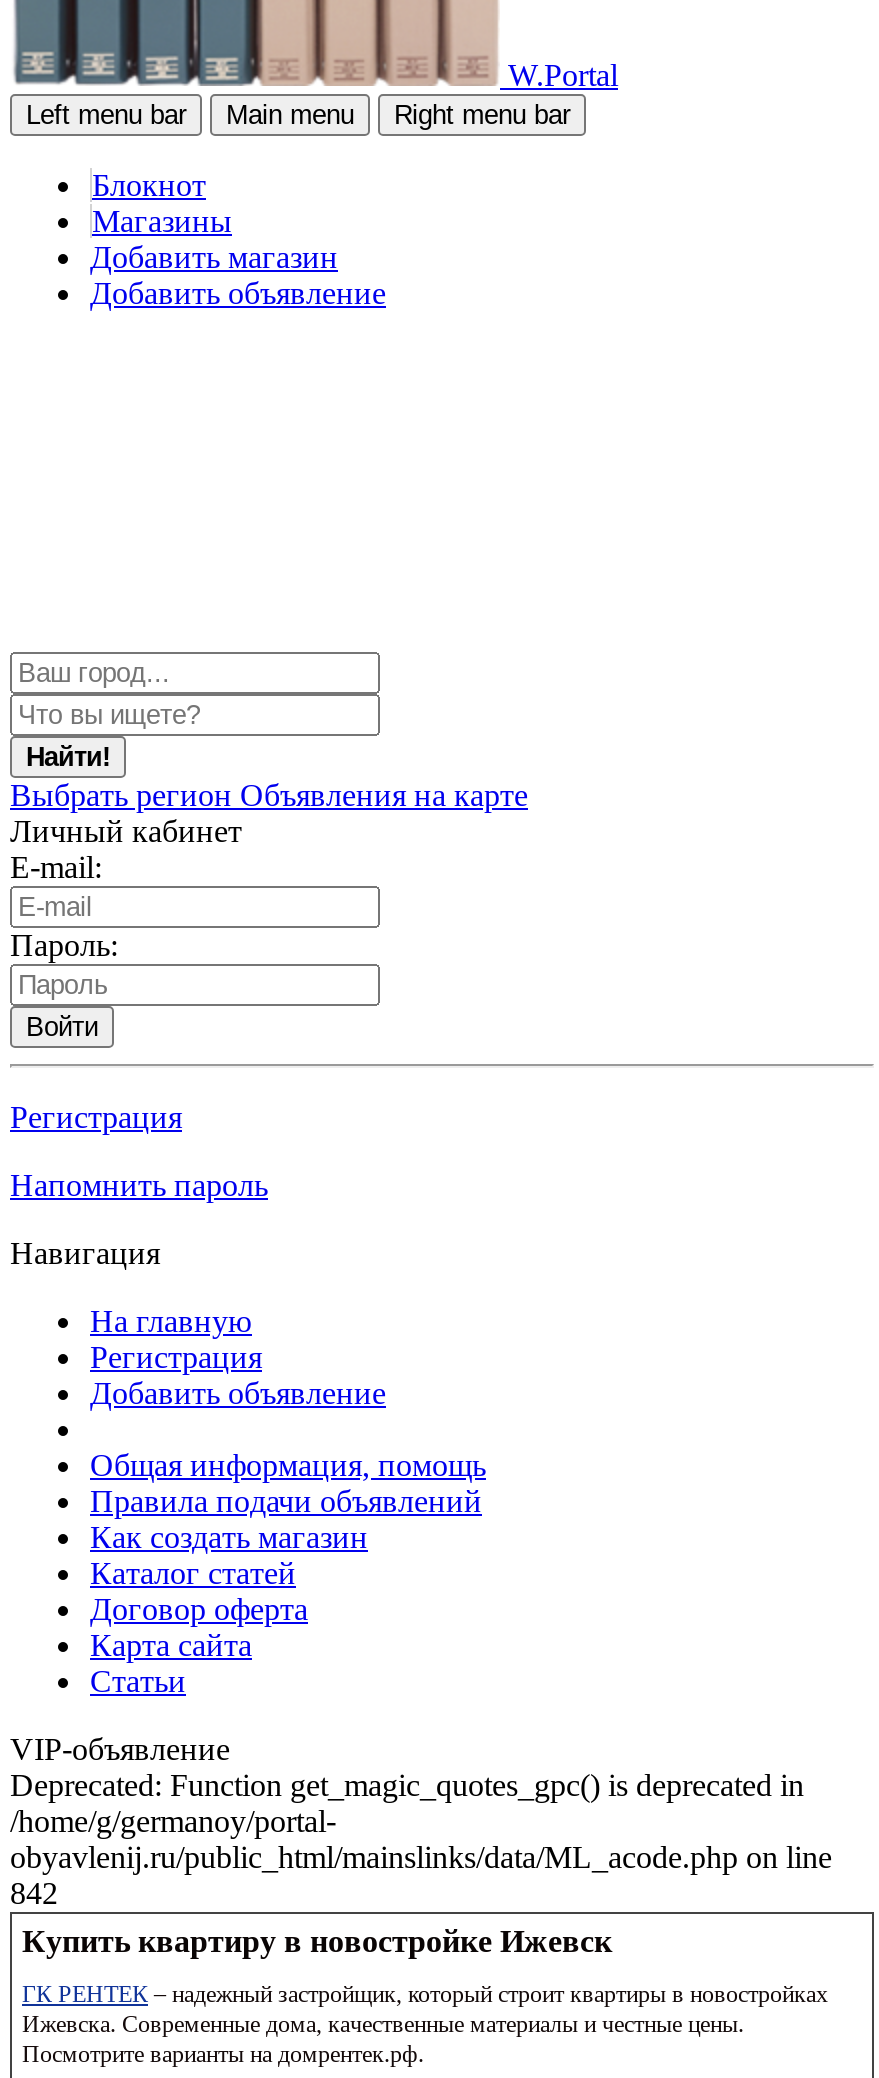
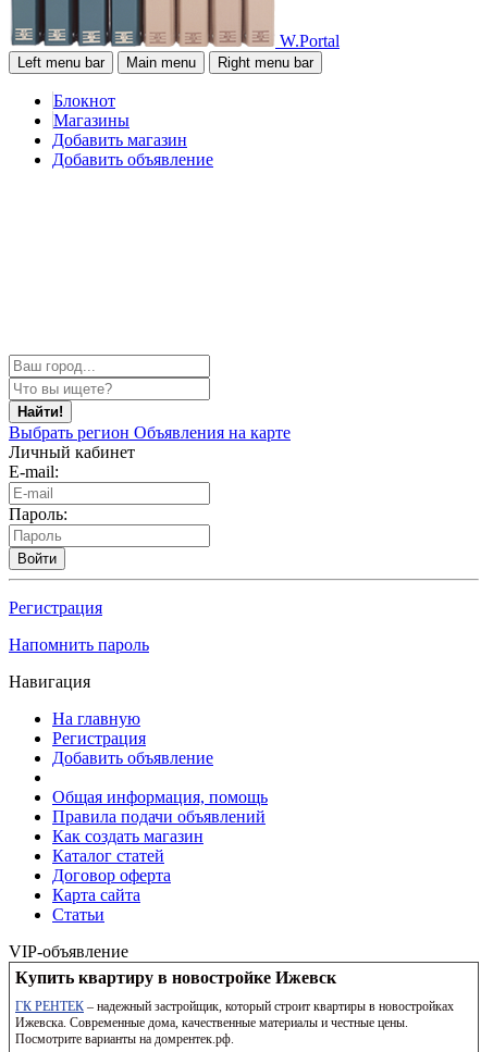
- Deprecated: Function get_magic_quotes_gpc() is deprecated in
- /home/g/germanoy/portal-
- obyavlenij.ru/public_html/mainslinks/data/ML_acode.php on line
- 842
